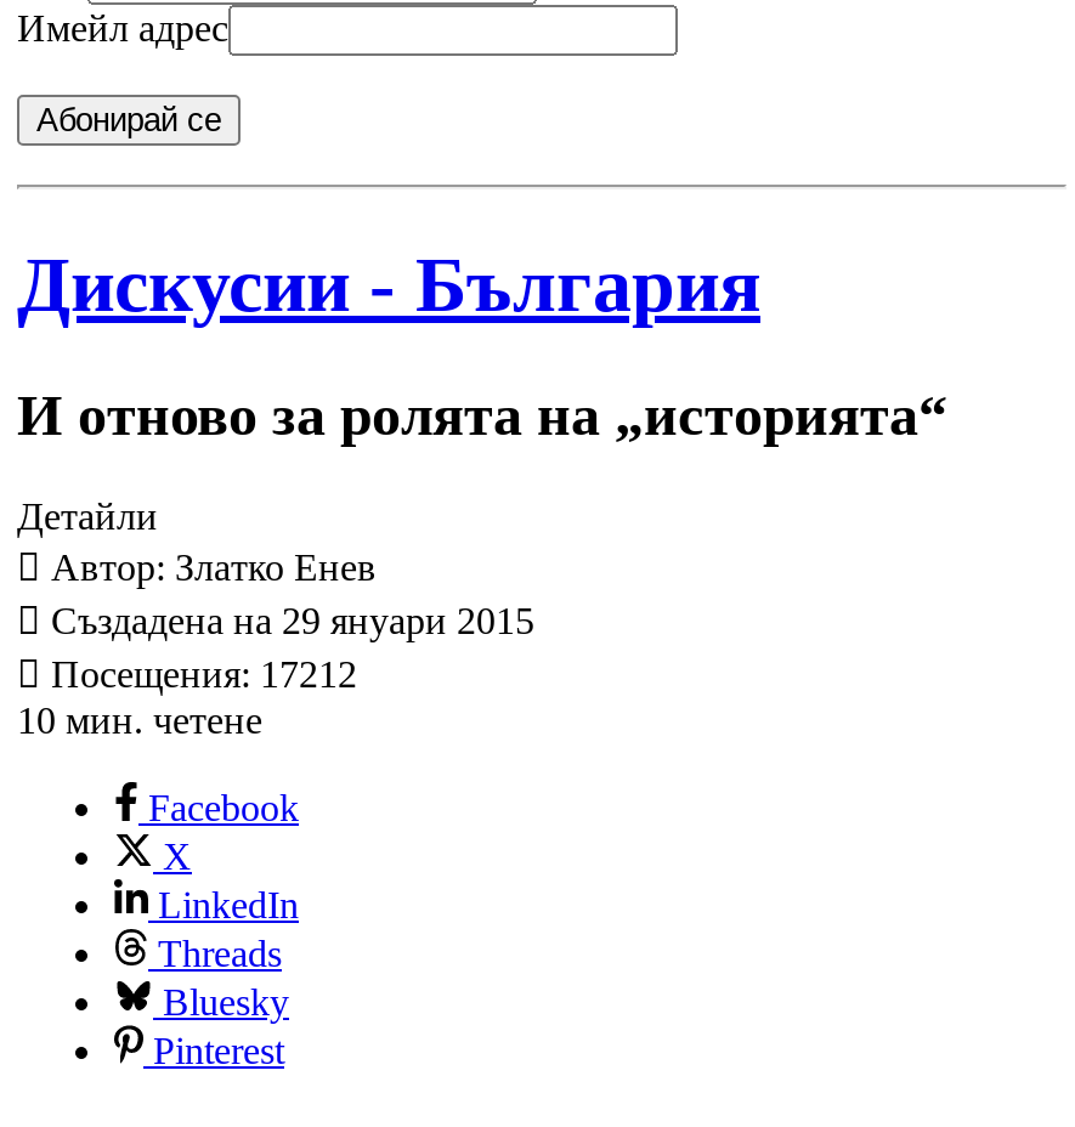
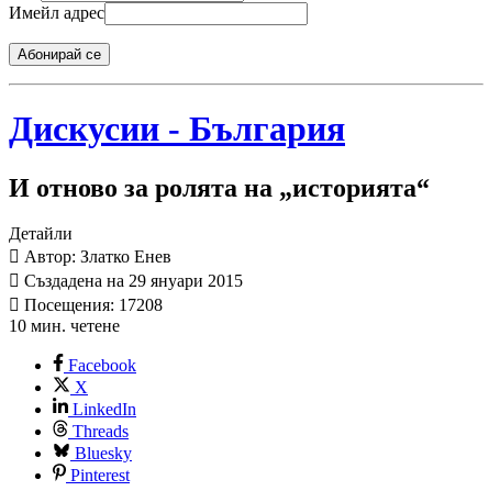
- Посещения: 17212
+ Посещения: 17208
